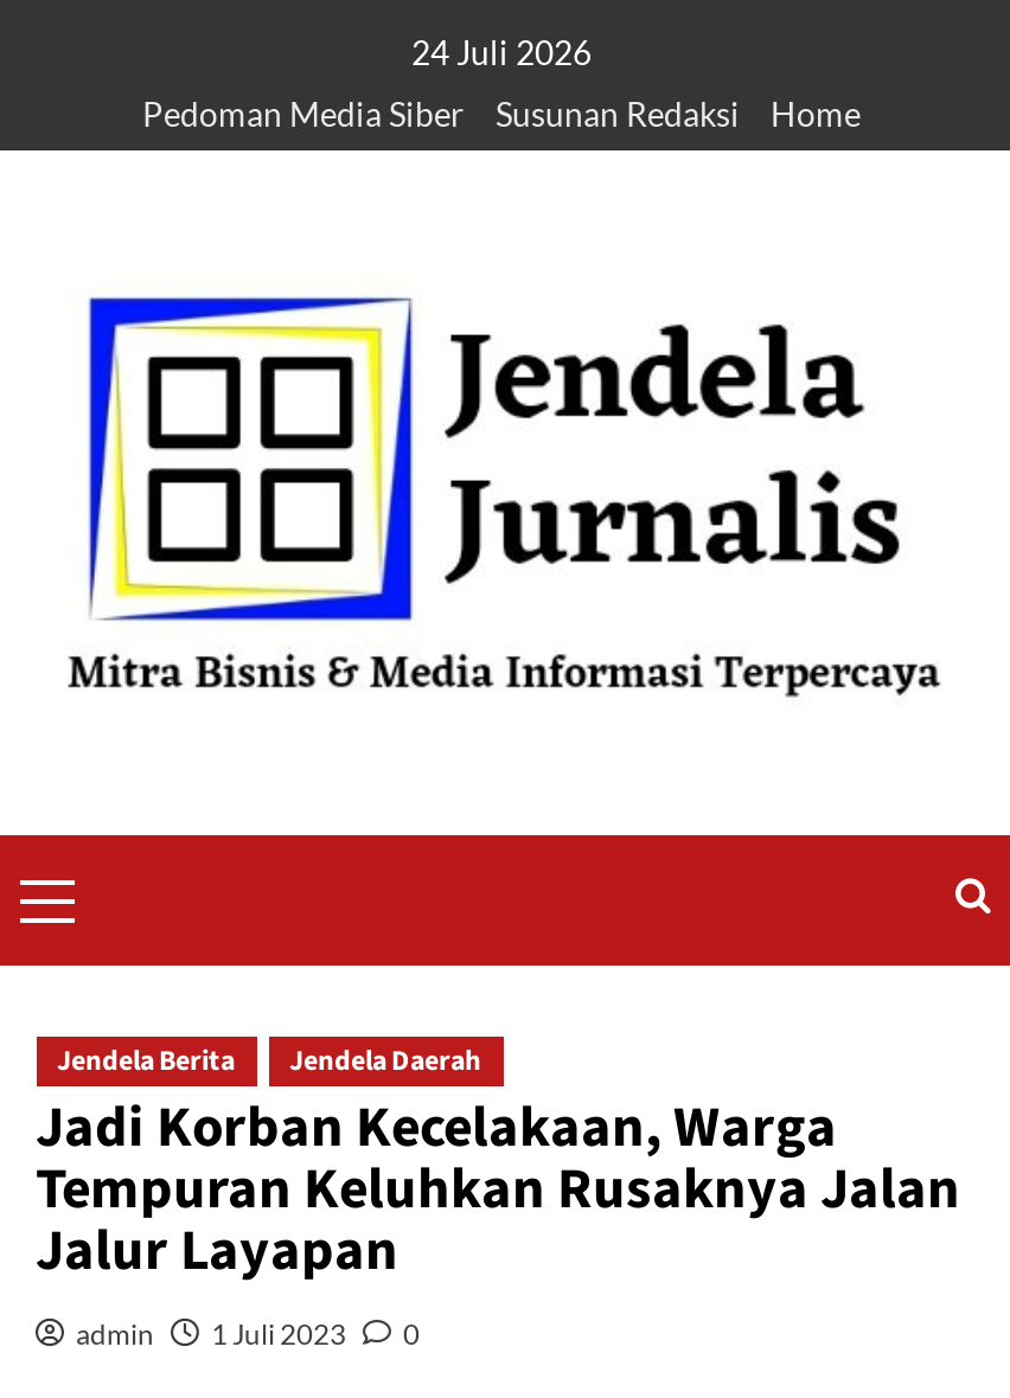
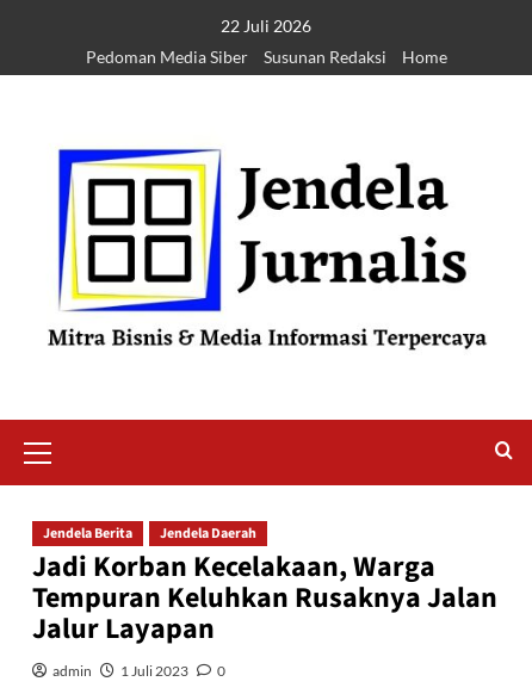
- 24 Juli 2026
+ 22 Juli 2026
